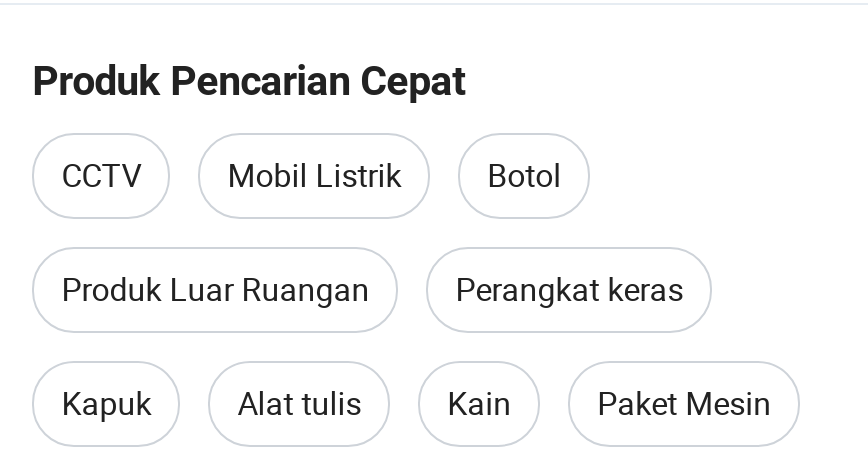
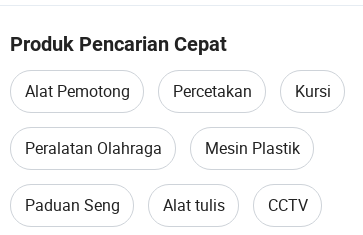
- CCTV
- Mobil Listrik
- Botol
+ Alat Pemotong
+ Percetakan
+ Kursi

- Produk Luar Ruangan
- Perangkat keras
+ Peralatan Olahraga
+ Mesin Plastik

- Kapuk
+ Paduan Seng

- Kain
- Paket Mesin
+ CCTV
